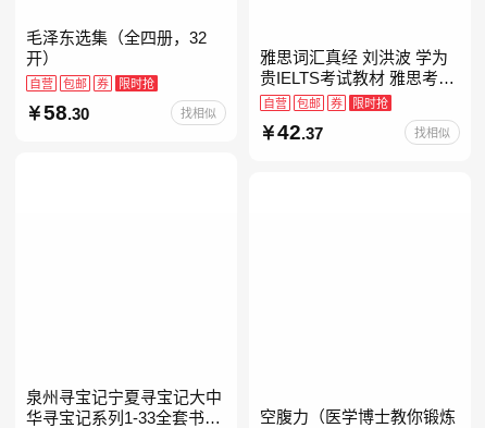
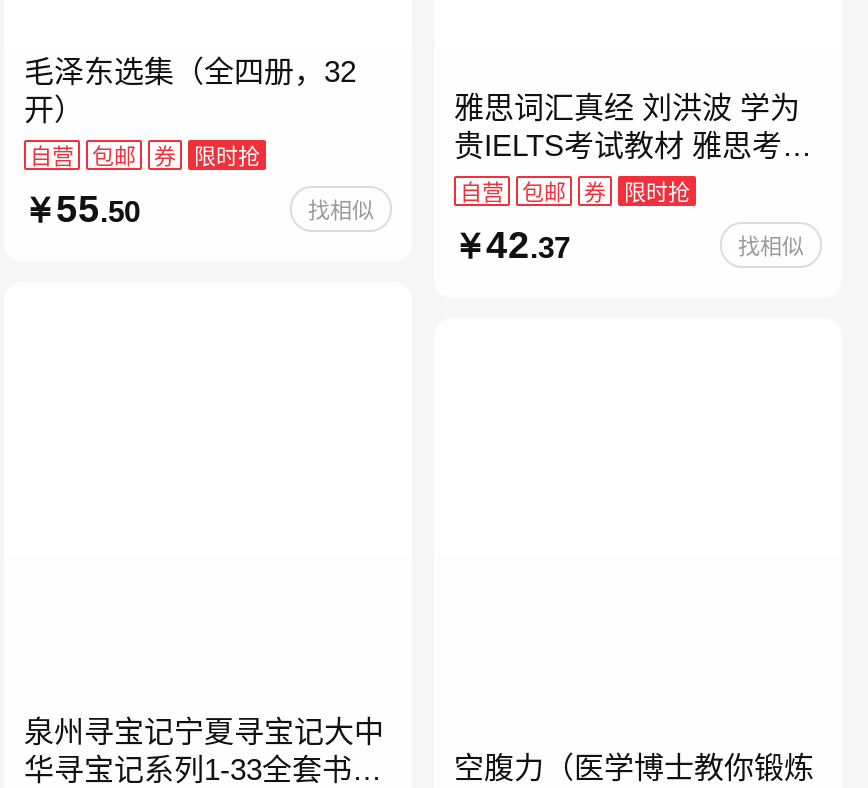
- 58.30
+ 55.50
